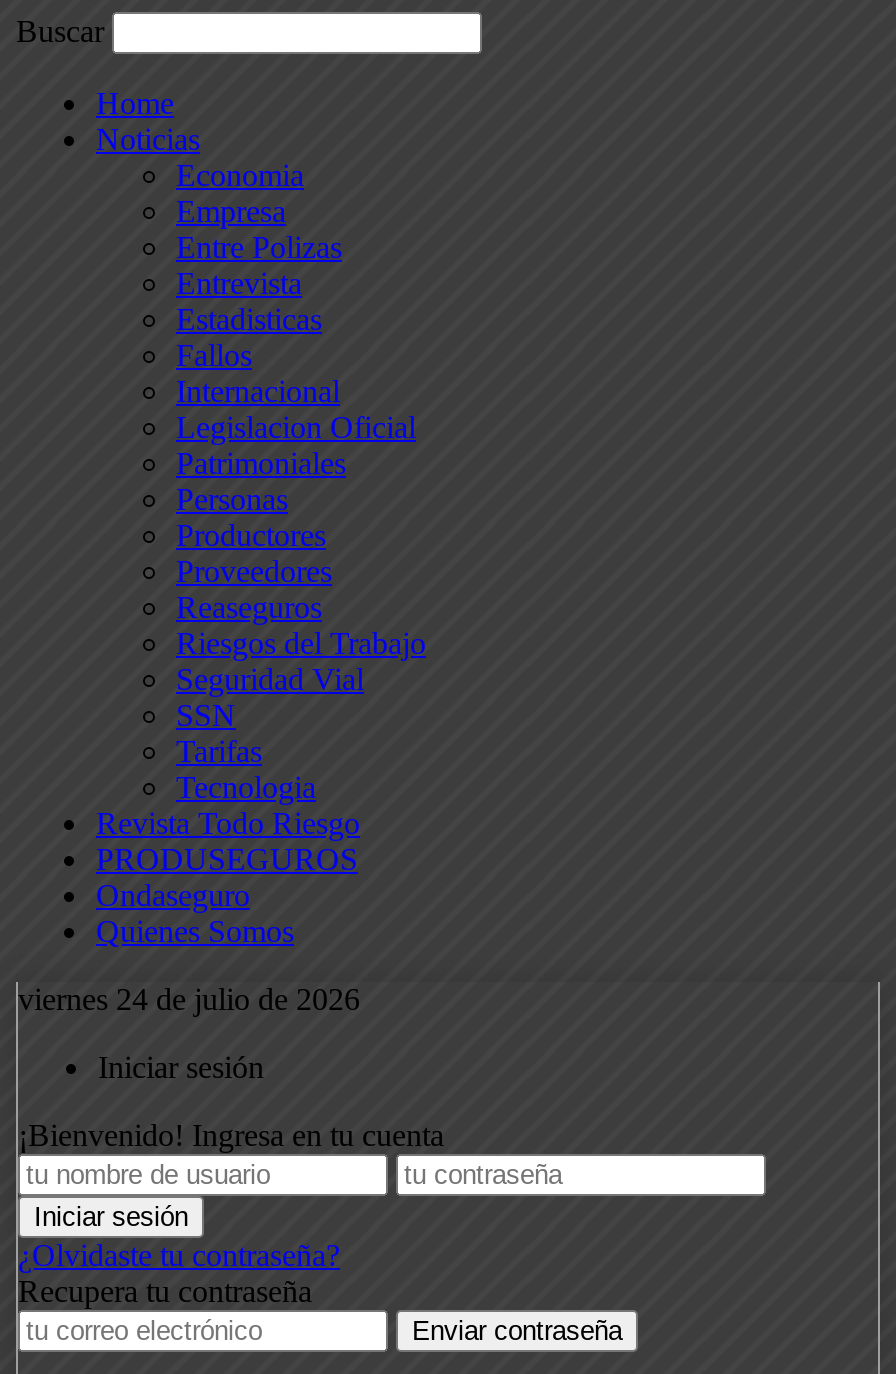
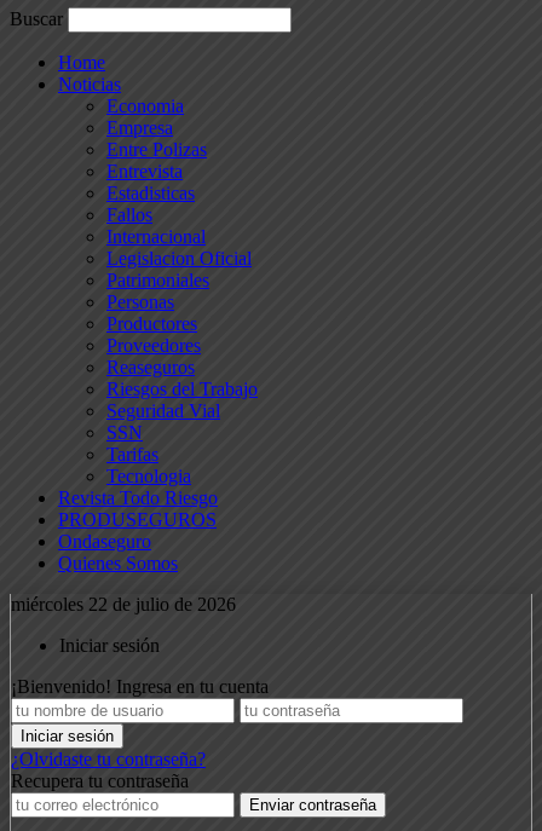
- viernes 24 de julio de 2026
+ miércoles 22 de julio de 2026
